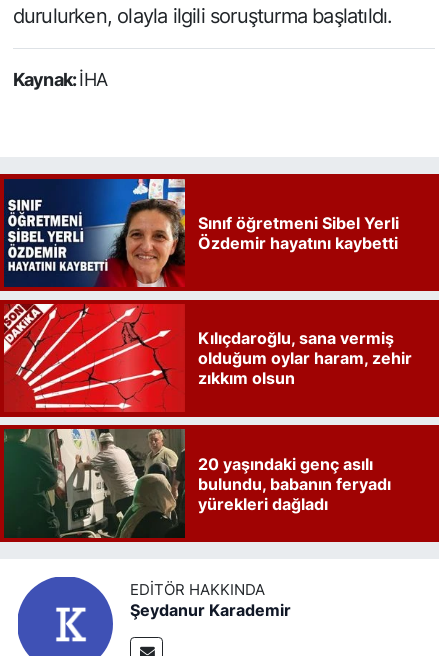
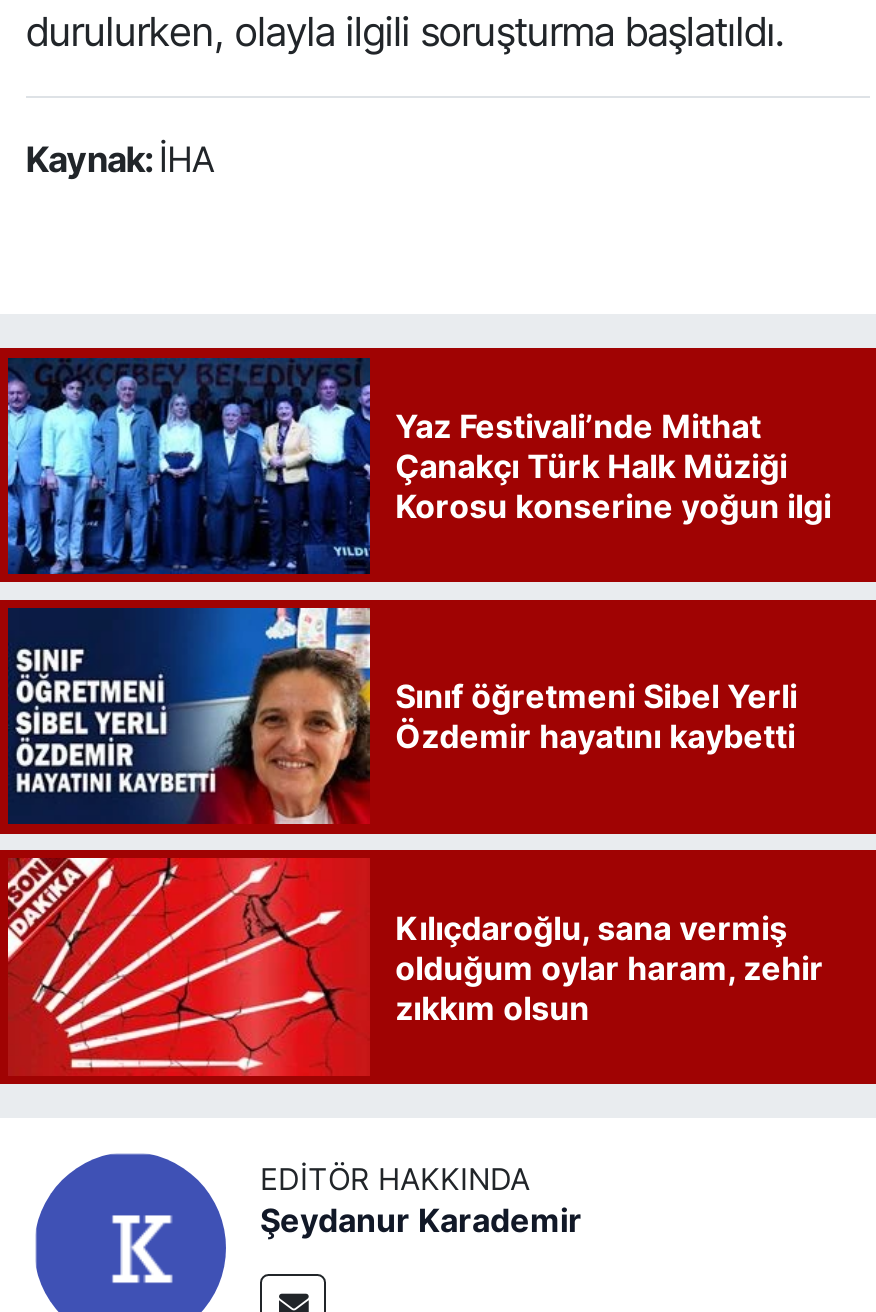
+ [image]
+ Yaz Festivali’nde Mithat
+ Çanakçı Türk Halk Müziği
+ Korosu konserine yoğun ilgi

moved down: [image] | Sınıf öğretmeni Sibel Yerli | Özdemir hayatını kaybetti | Kılıçdaroğlu, sana vermiş | olduğum oylar haram, zehir | zıkkım olsun

- [image]
- 20 yaşındaki genç asılı
- bulundu, babanın feryadı
- yürekleri dağladı
